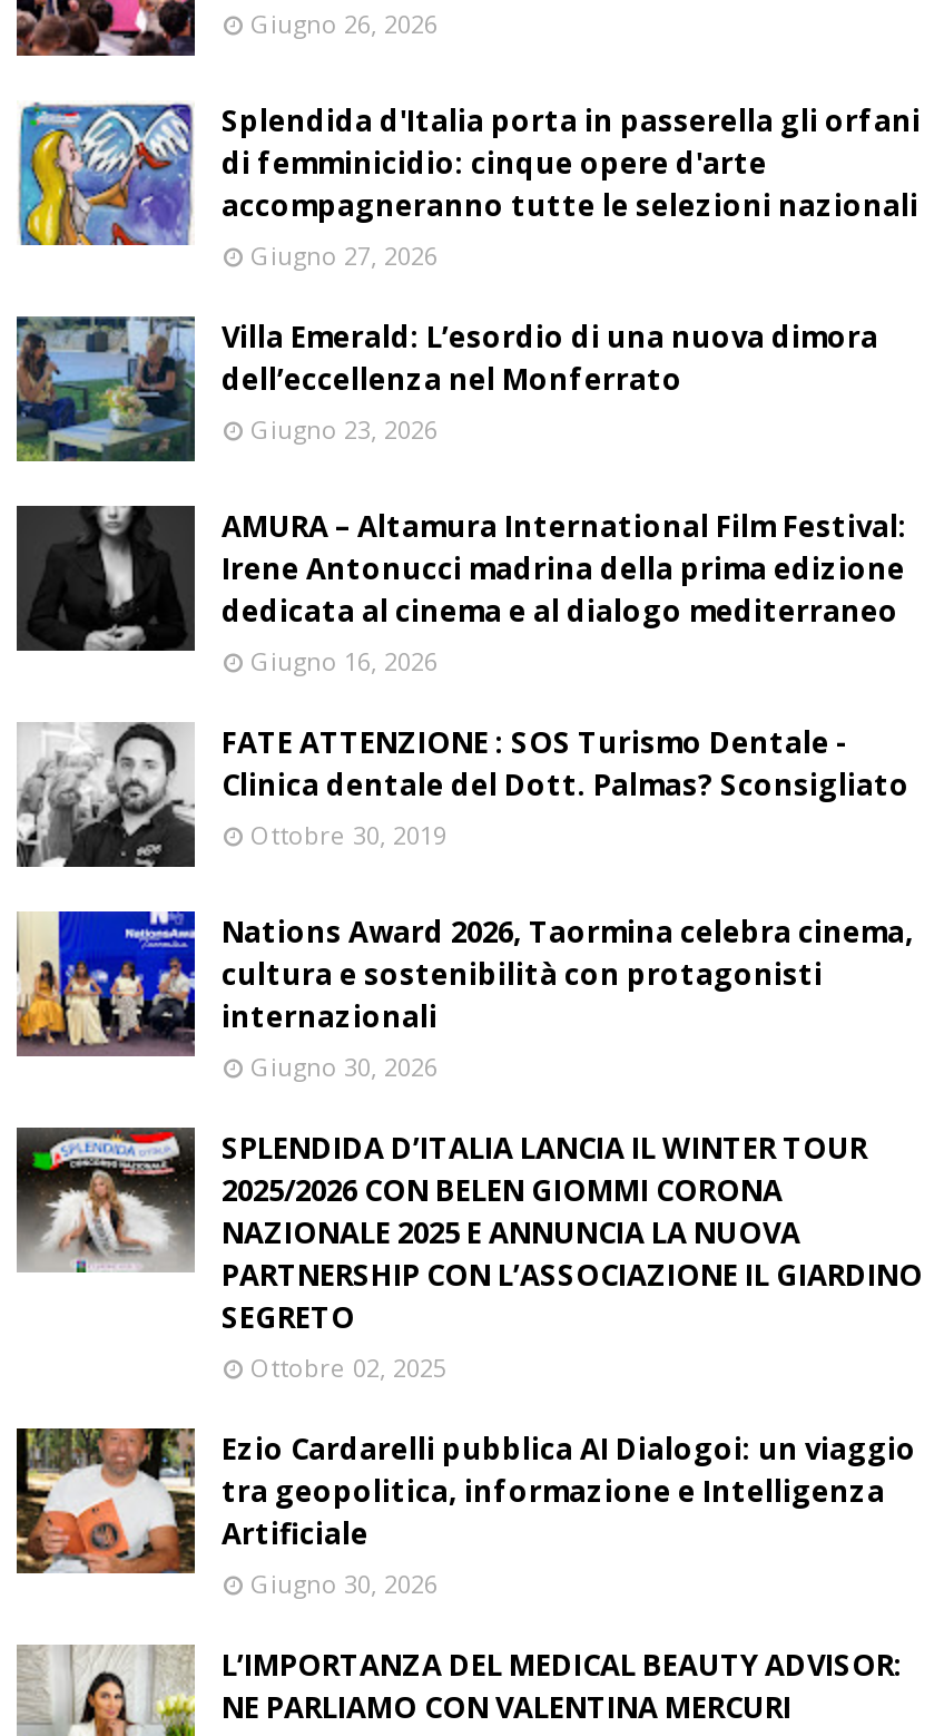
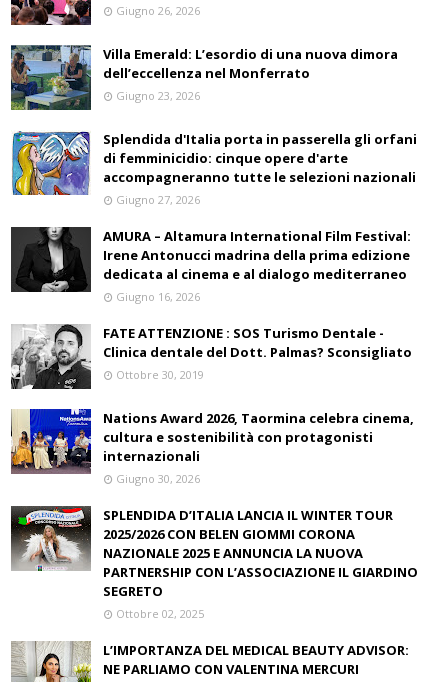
moved down: [image] | Splendida d'Italia porta in passerella gli orfani | di femminicidio: cinque opere d'arte | accompagneranno tutte le selezioni nazionali | Giugno 27, 2026

moved up: [image] | Villa Emerald: L’esordio di una nuova dimora | dell’eccellenza nel Monferrato | Giugno 23, 2026

- [image]
- Ezio Cardarelli pubblica AI Dialogoi: un viaggio
- tra geopolitica, informazione e Intelligenza
- Artificiale
- Giugno 30, 2026
